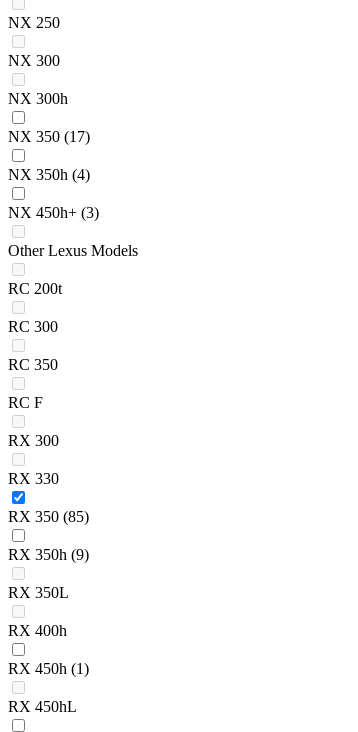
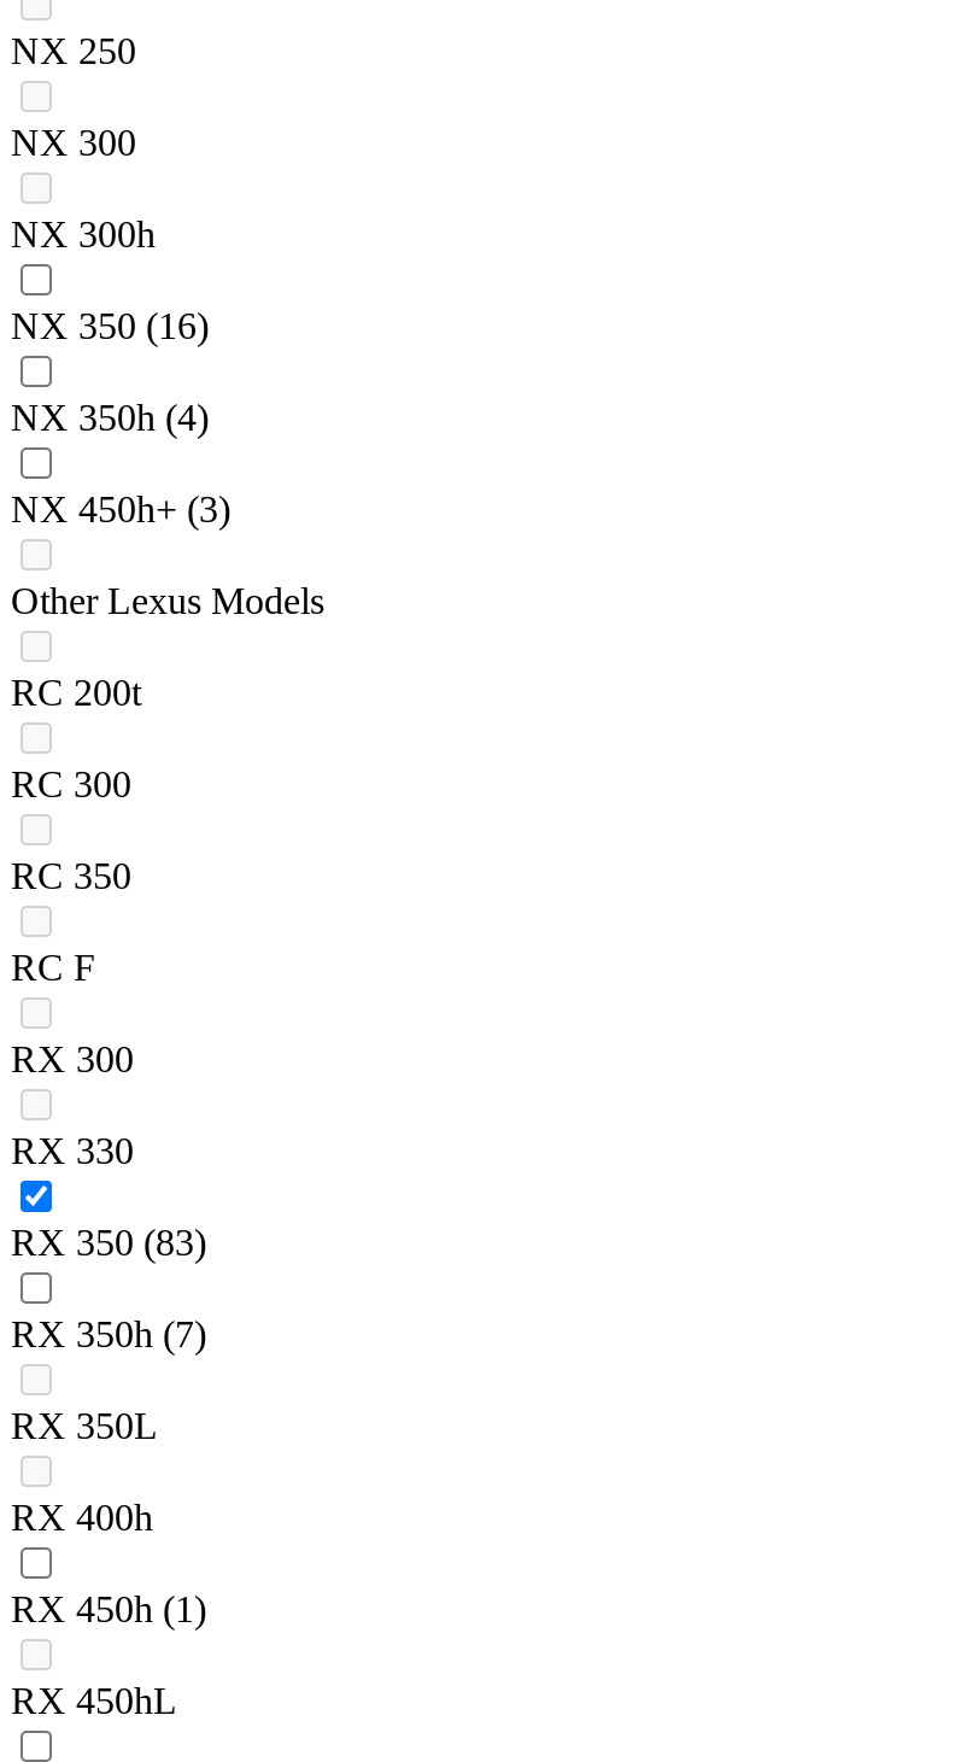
- NX 350 (17)
+ NX 350 (16)

- RX 350 (85)
+ RX 350 (83)

- RX 350h (9)
+ RX 350h (7)
